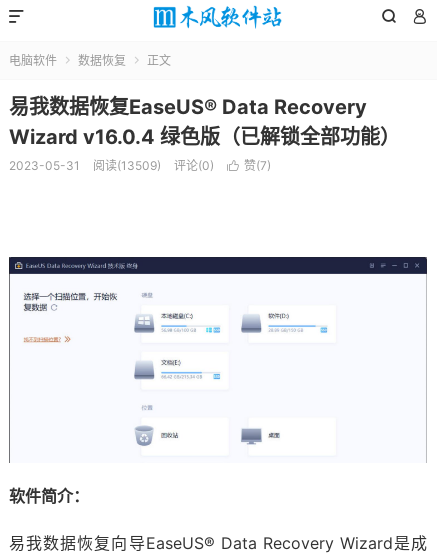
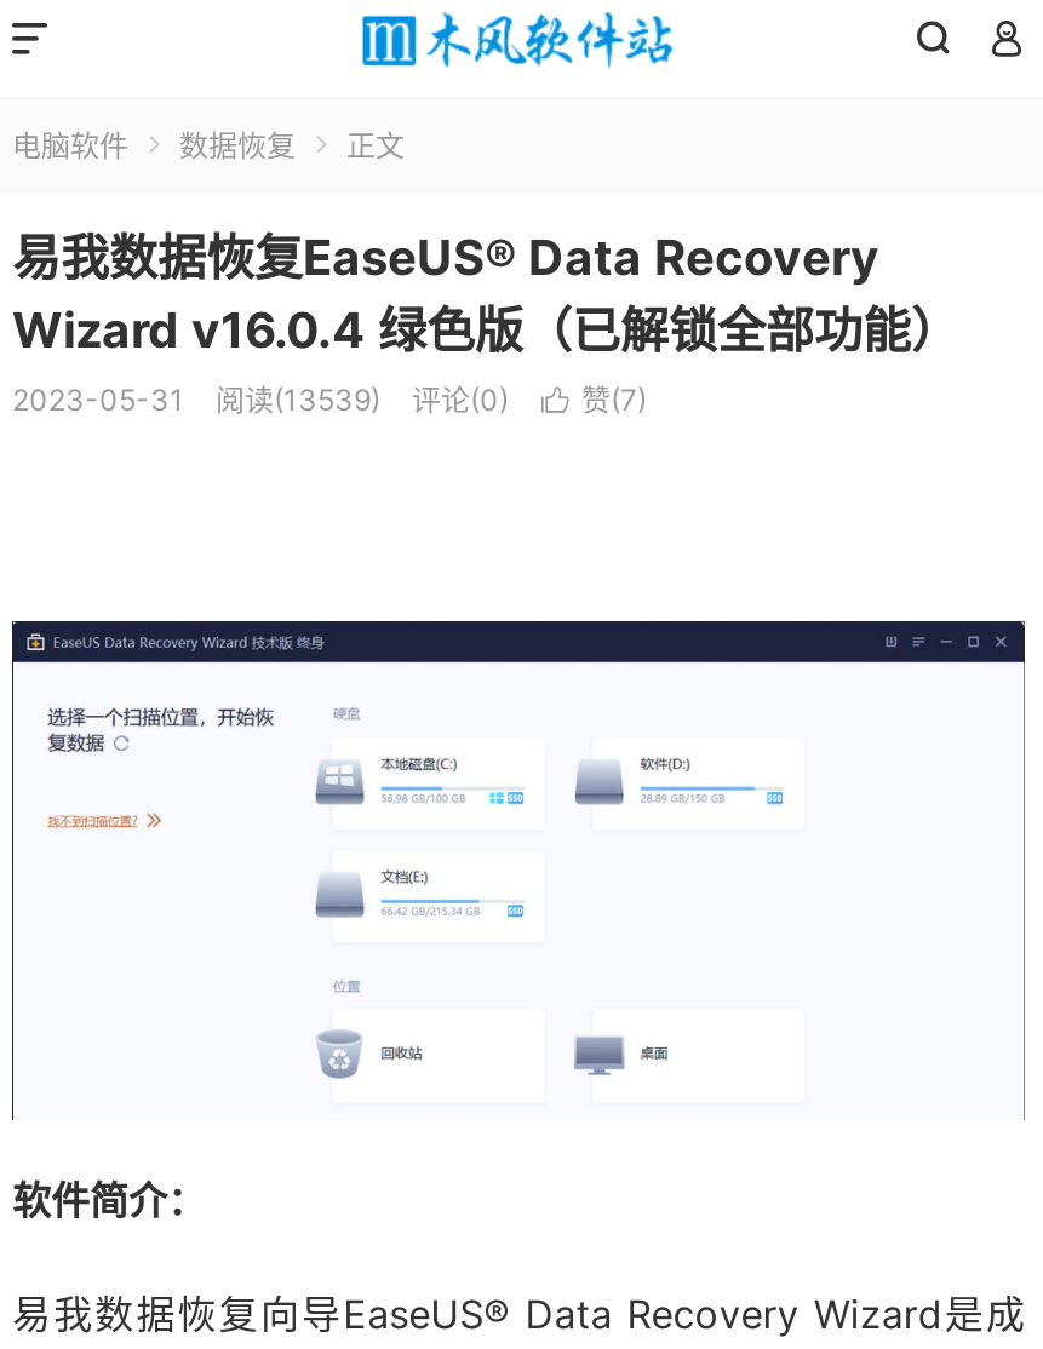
- 阅读(13509)
+ 阅读(13539)
